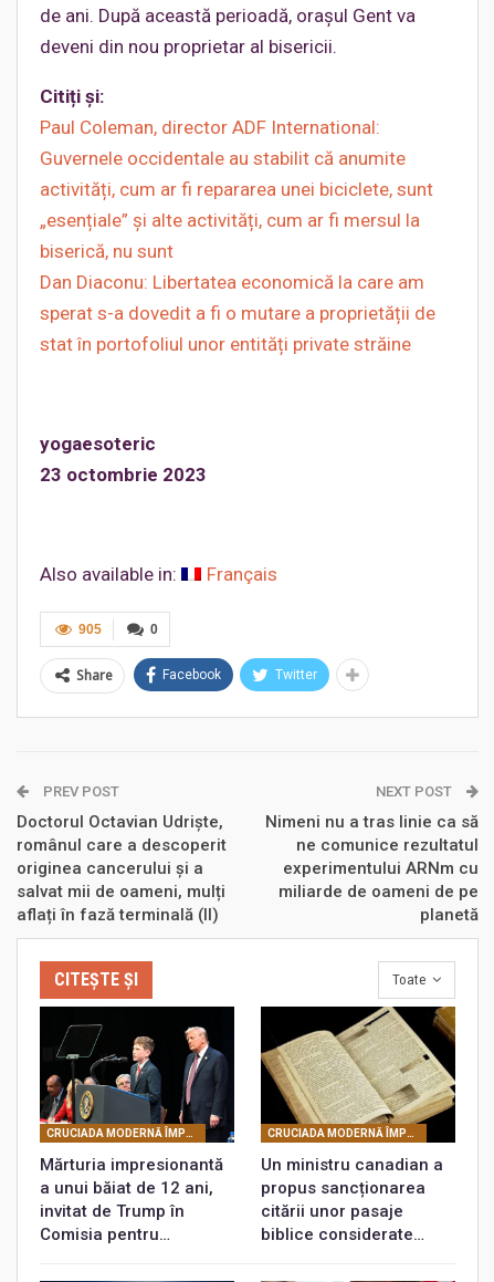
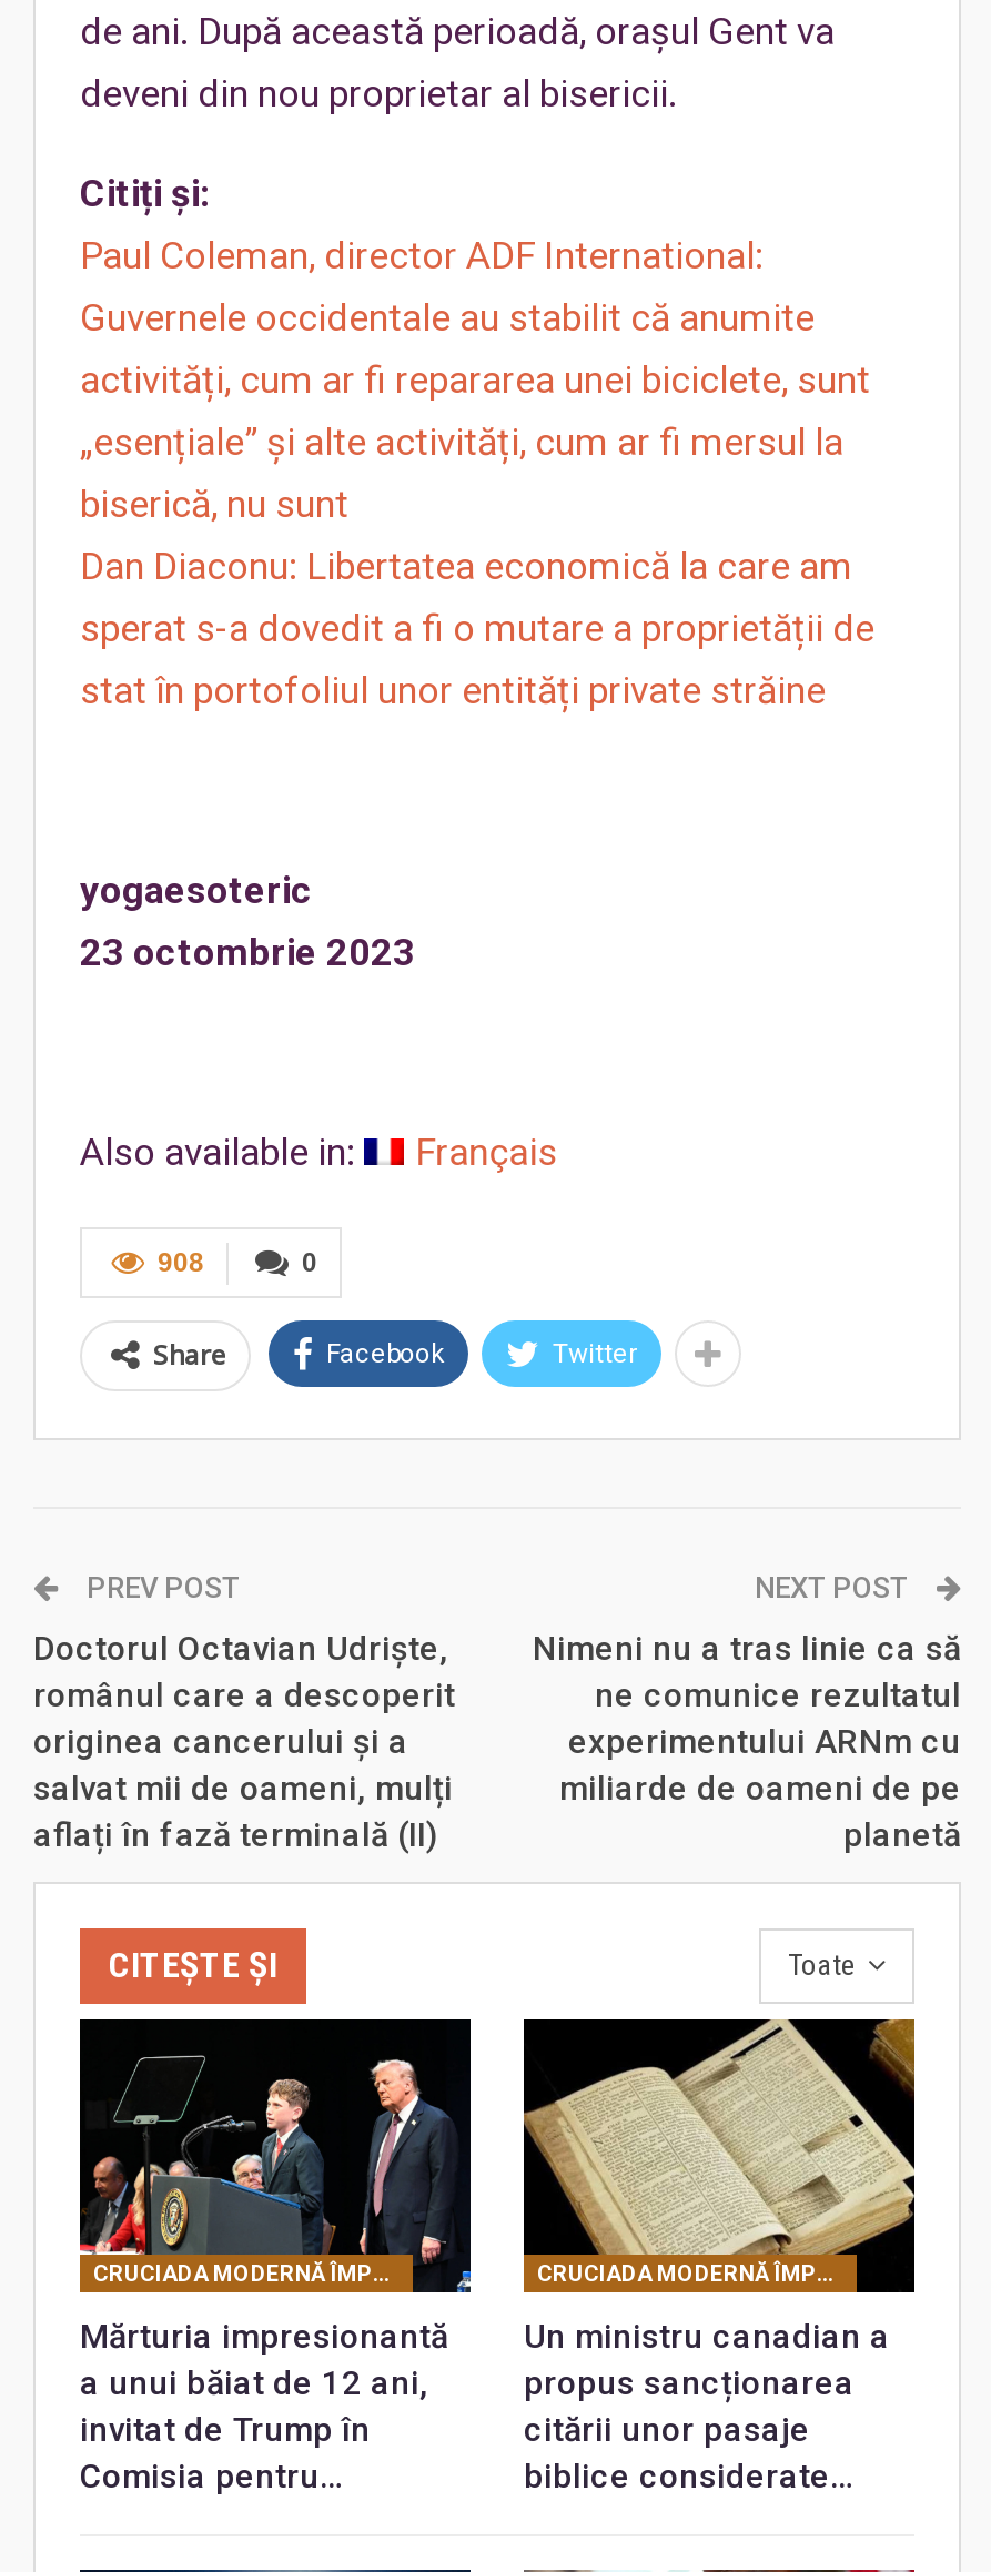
- 905
+ 908
